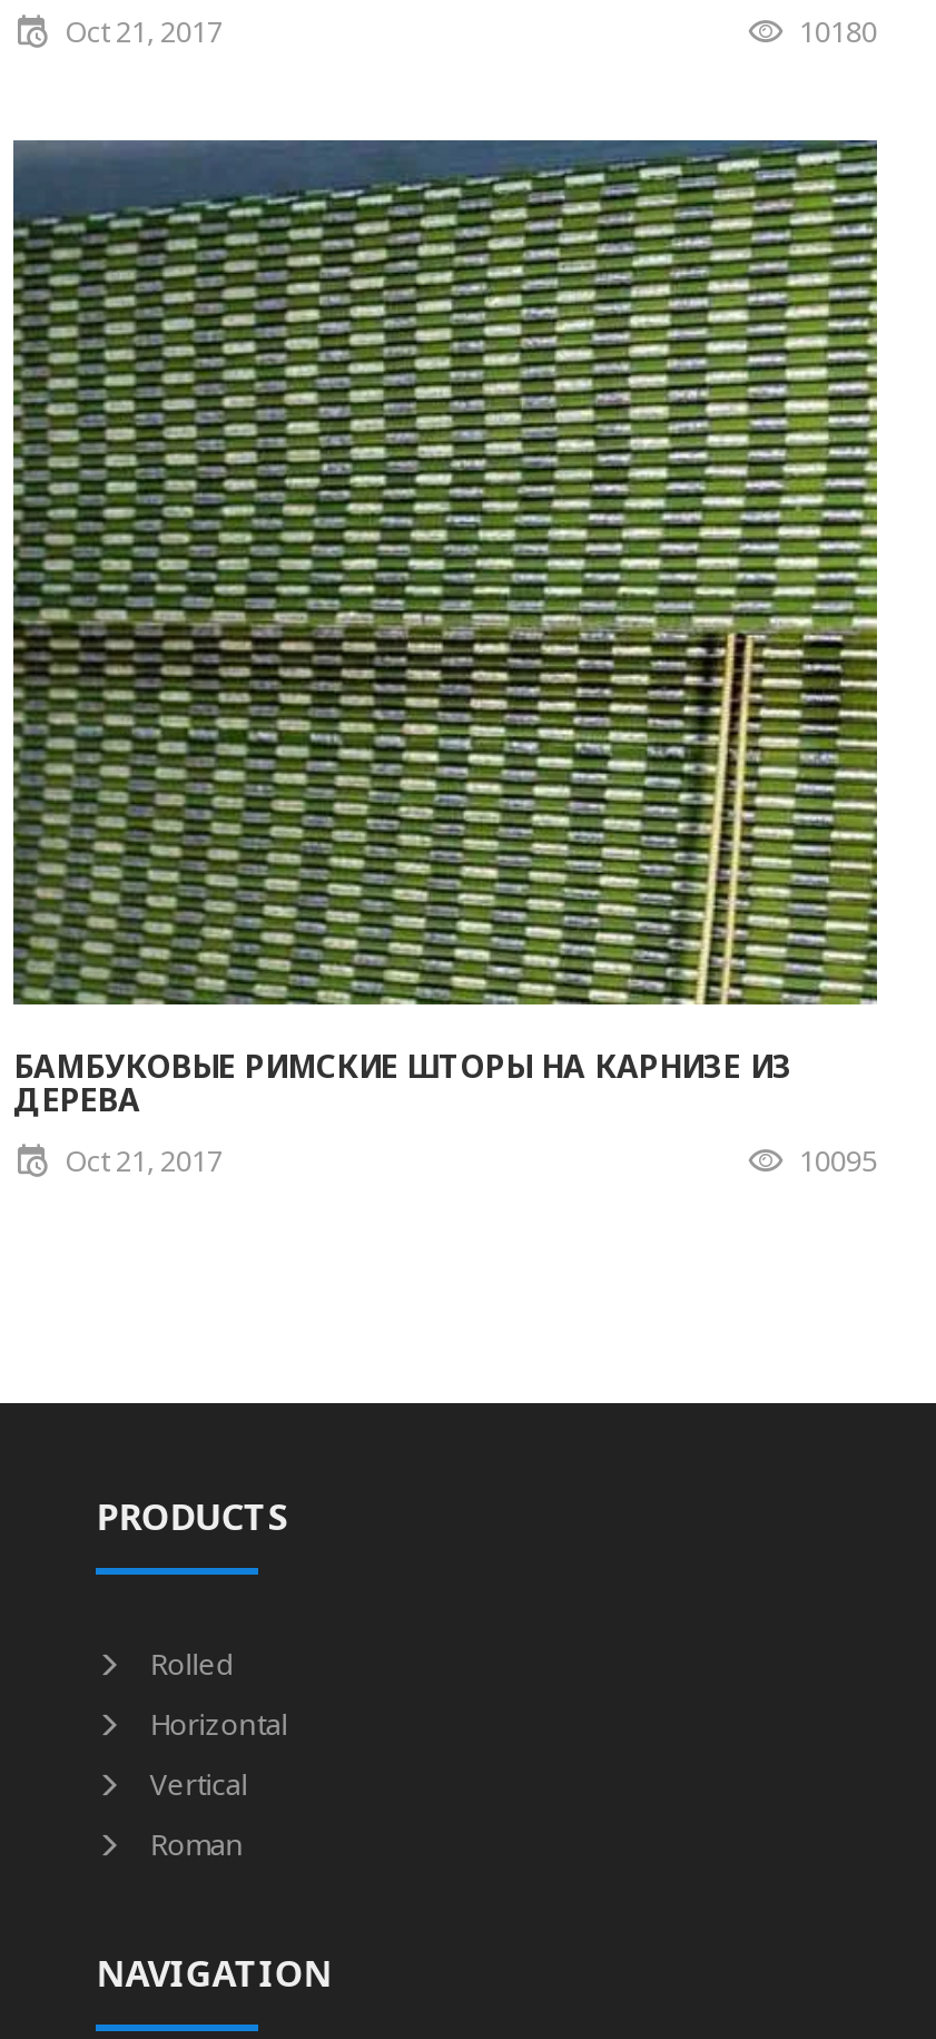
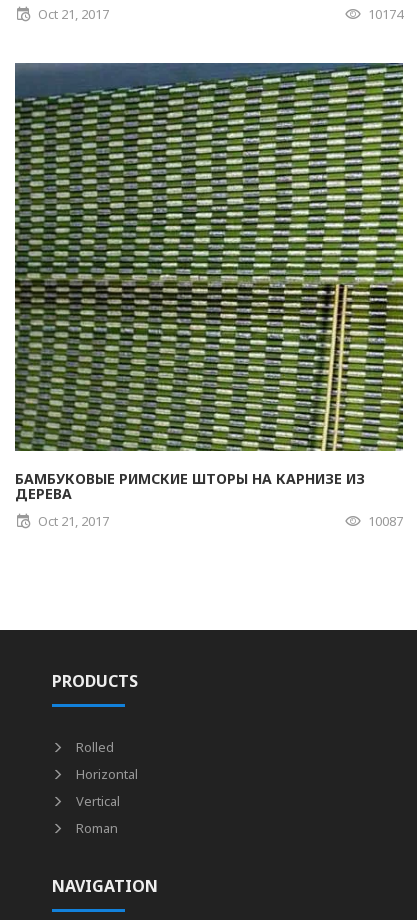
- 10180
+ 10174

- 10095
+ 10087
